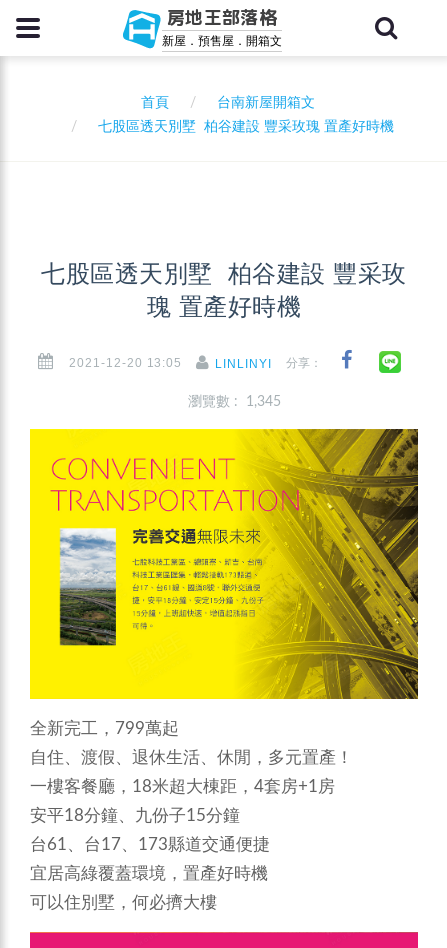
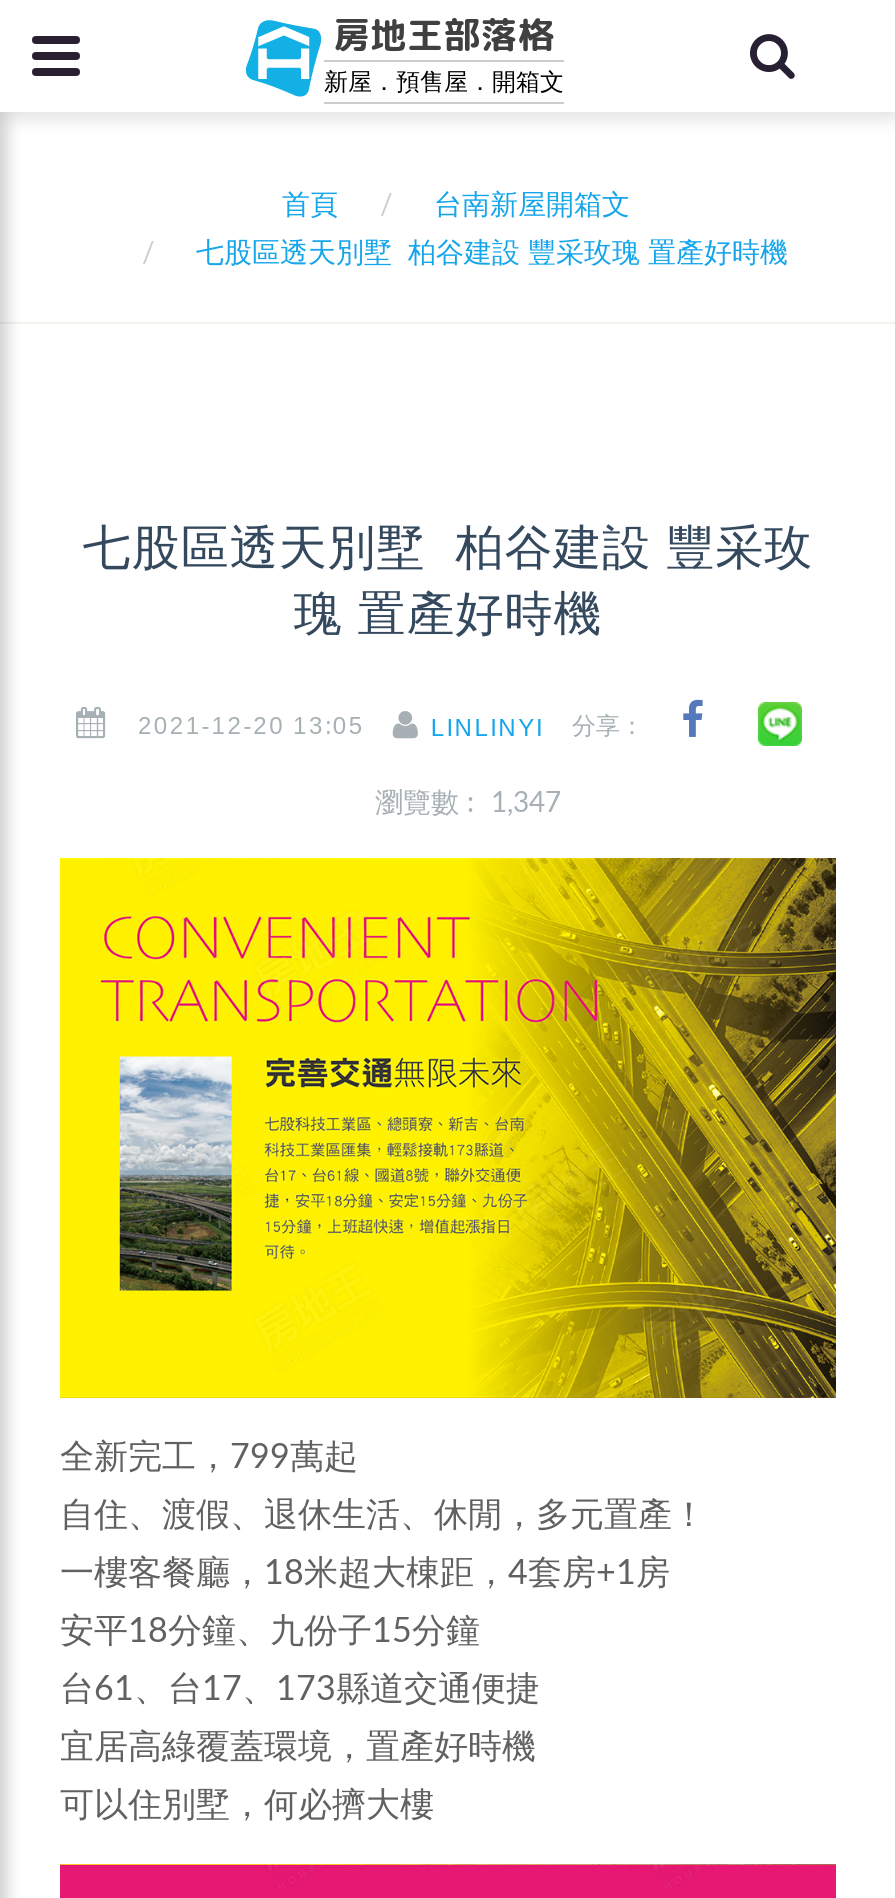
- 瀏覽數 : 1,345
+ 瀏覽數 : 1,347
